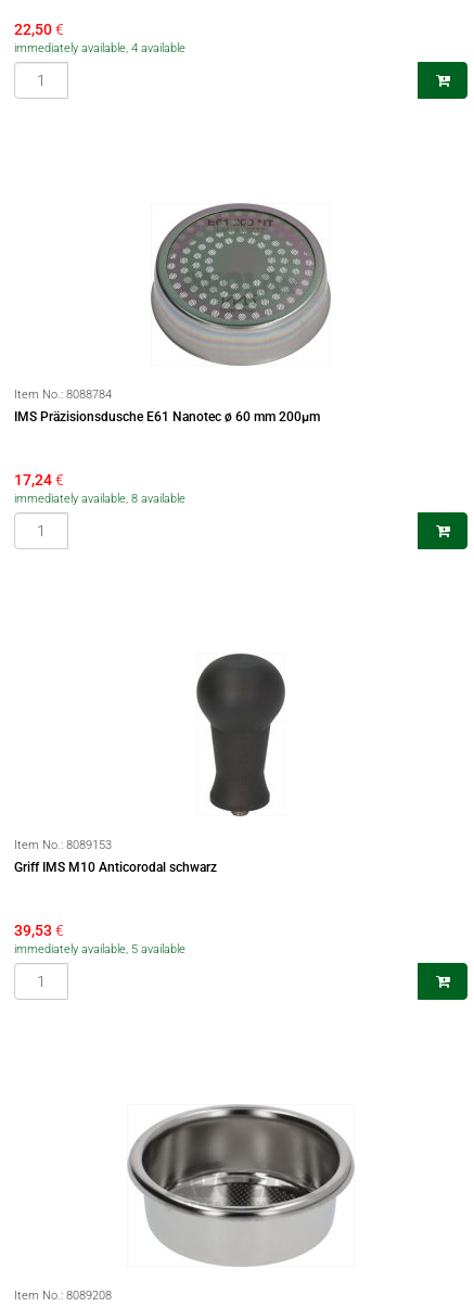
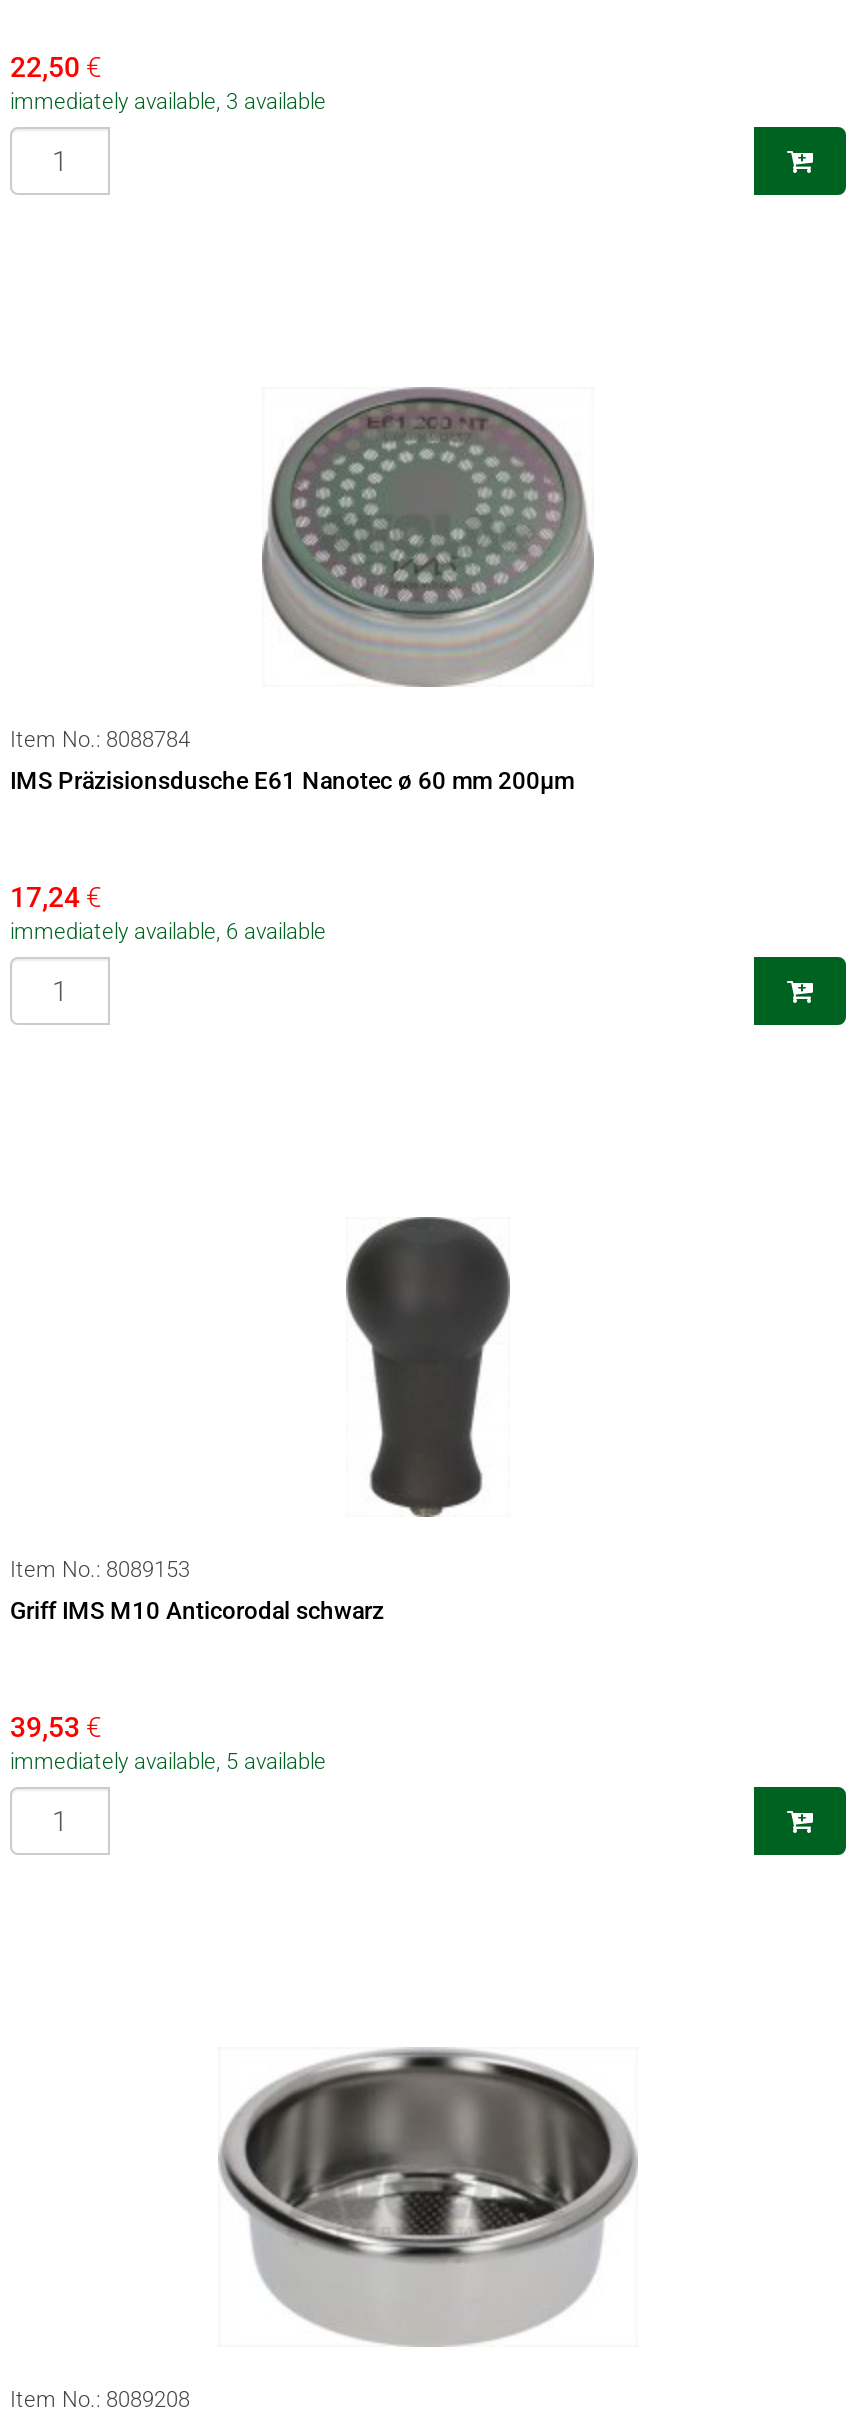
- immediately available, 4 available
+ immediately available, 3 available

- immediately available, 8 available
+ immediately available, 6 available
